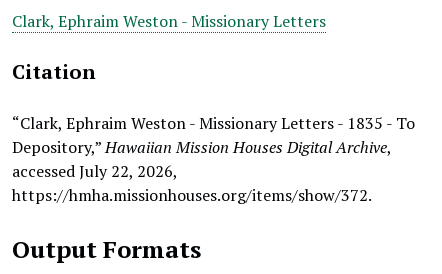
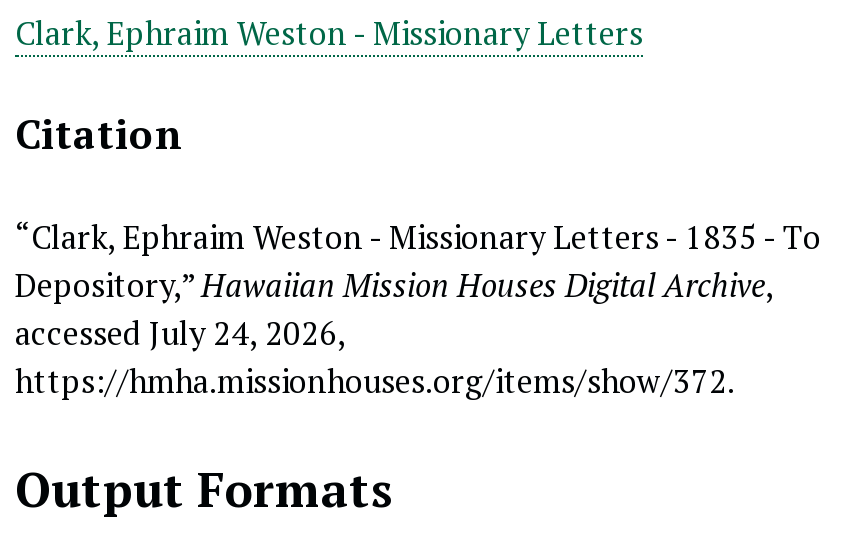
- accessed July 22, 2026,
+ accessed July 24, 2026,
